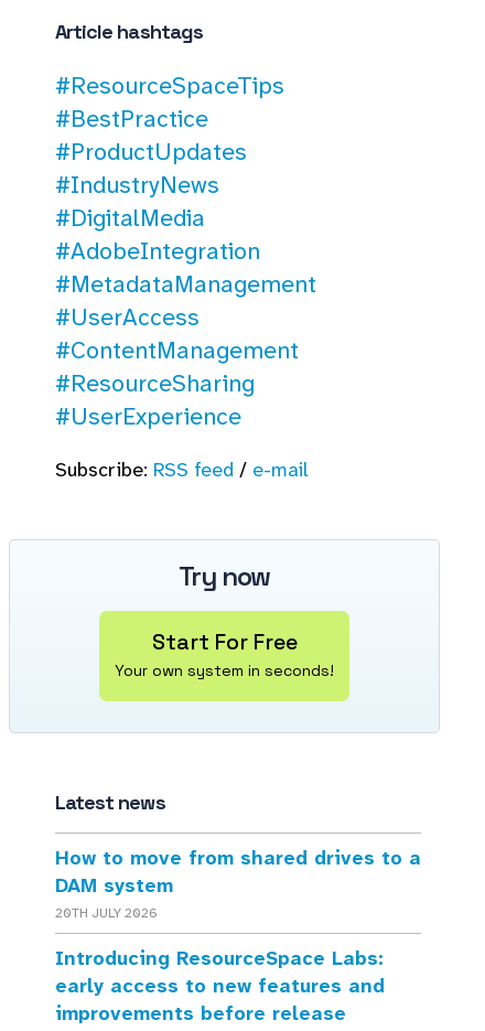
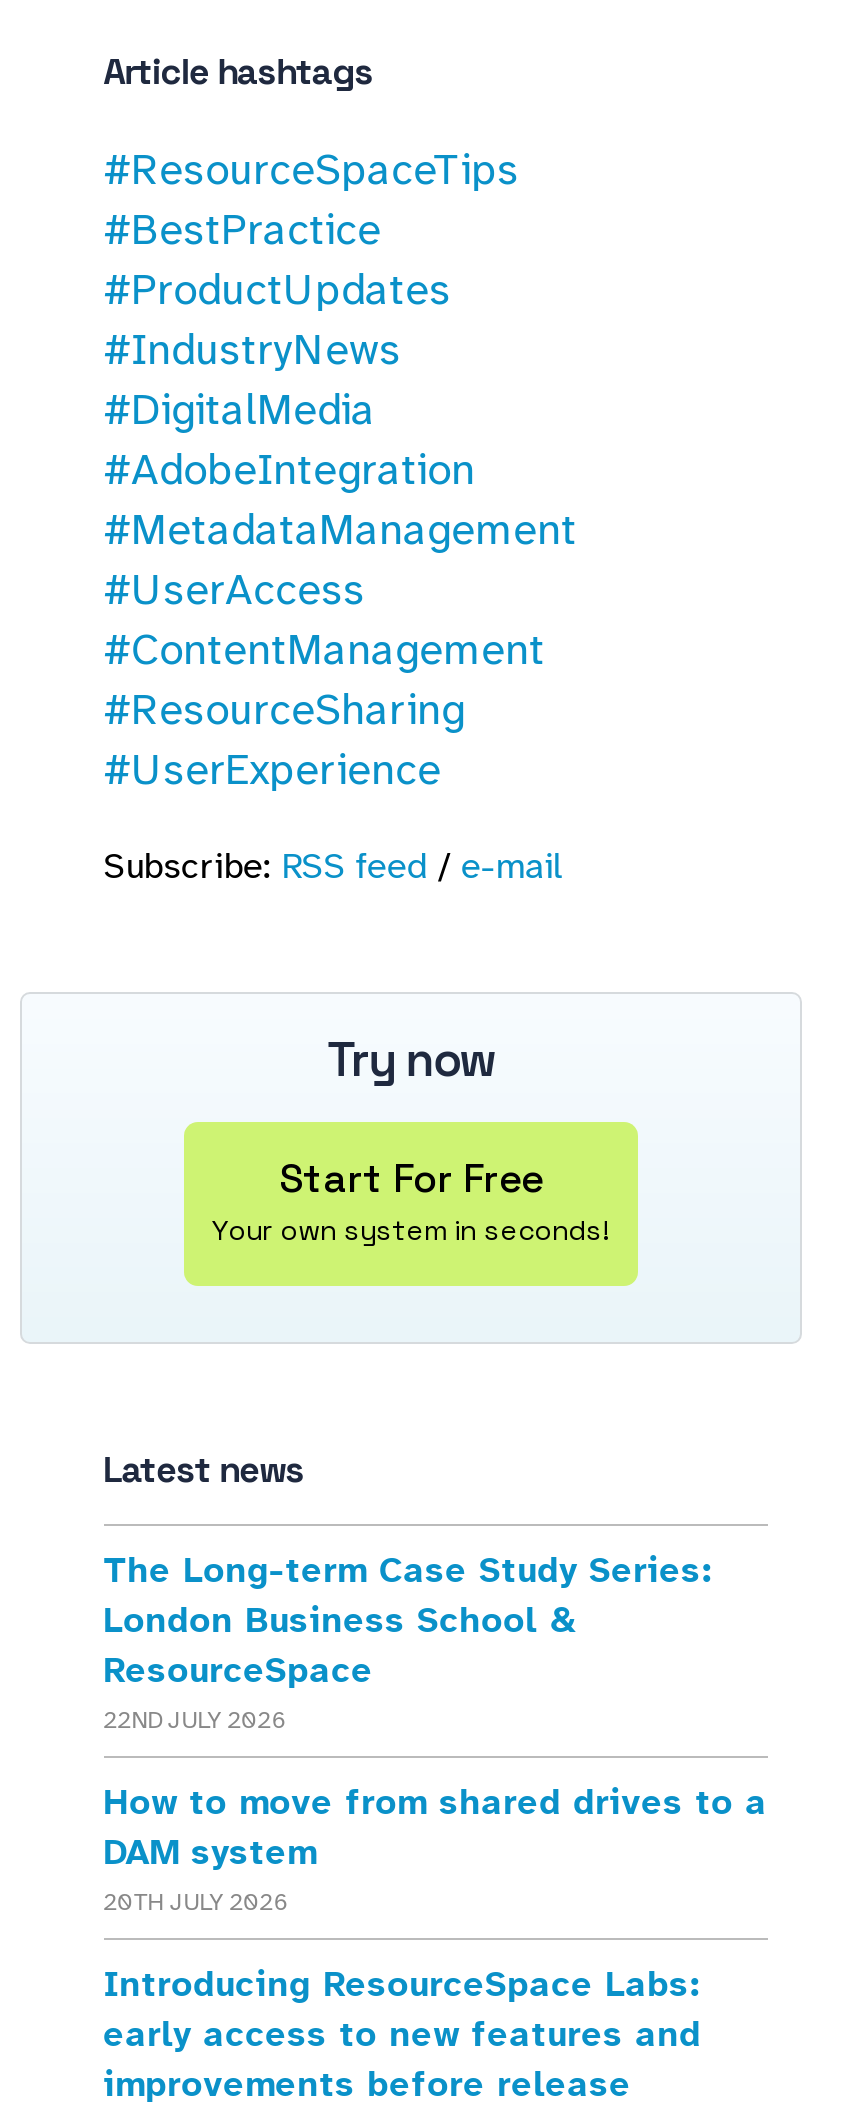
+ The Long-term Case Study Series:
+ London Business School &
+ ResourceSpace
+ 22ND JULY 2026
